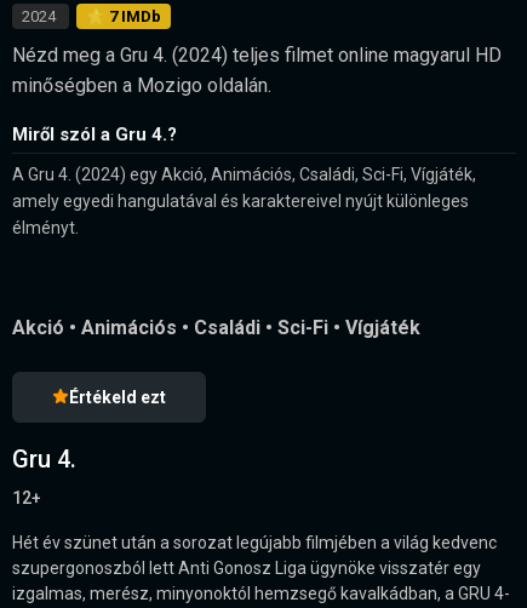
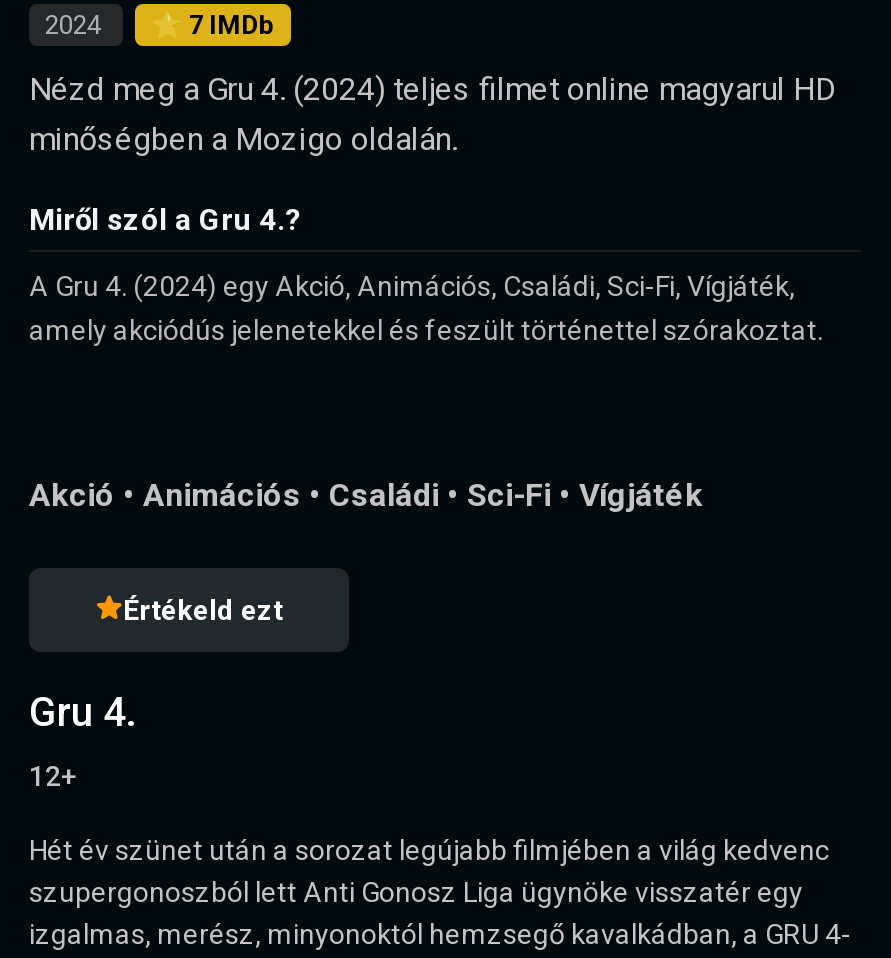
- amely egyedi hangulatával és karaktereivel nyújt különleges
- élményt.
+ amely akciódús jelenetekkel és feszült történettel szórakoztat.
